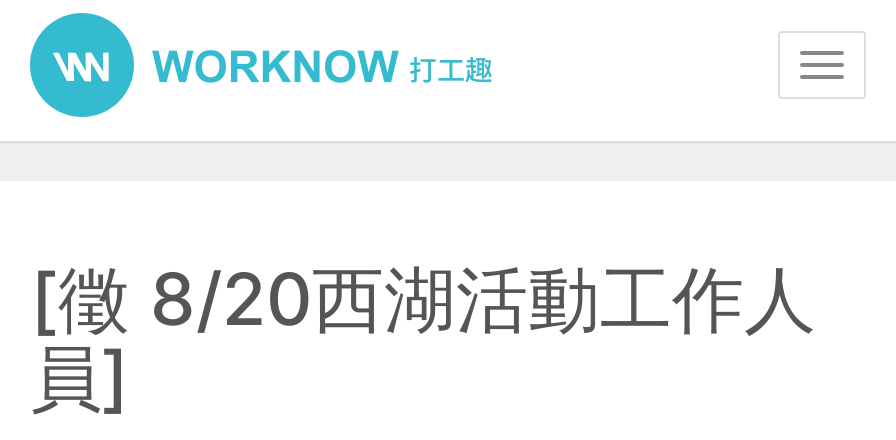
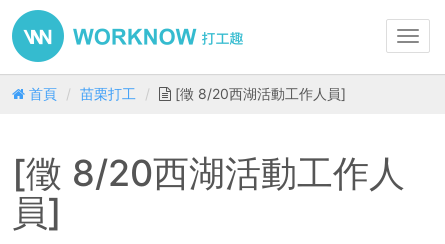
+ 首頁
+ 苗栗打工
+ [徵 8/20西湖活動工作人員]
